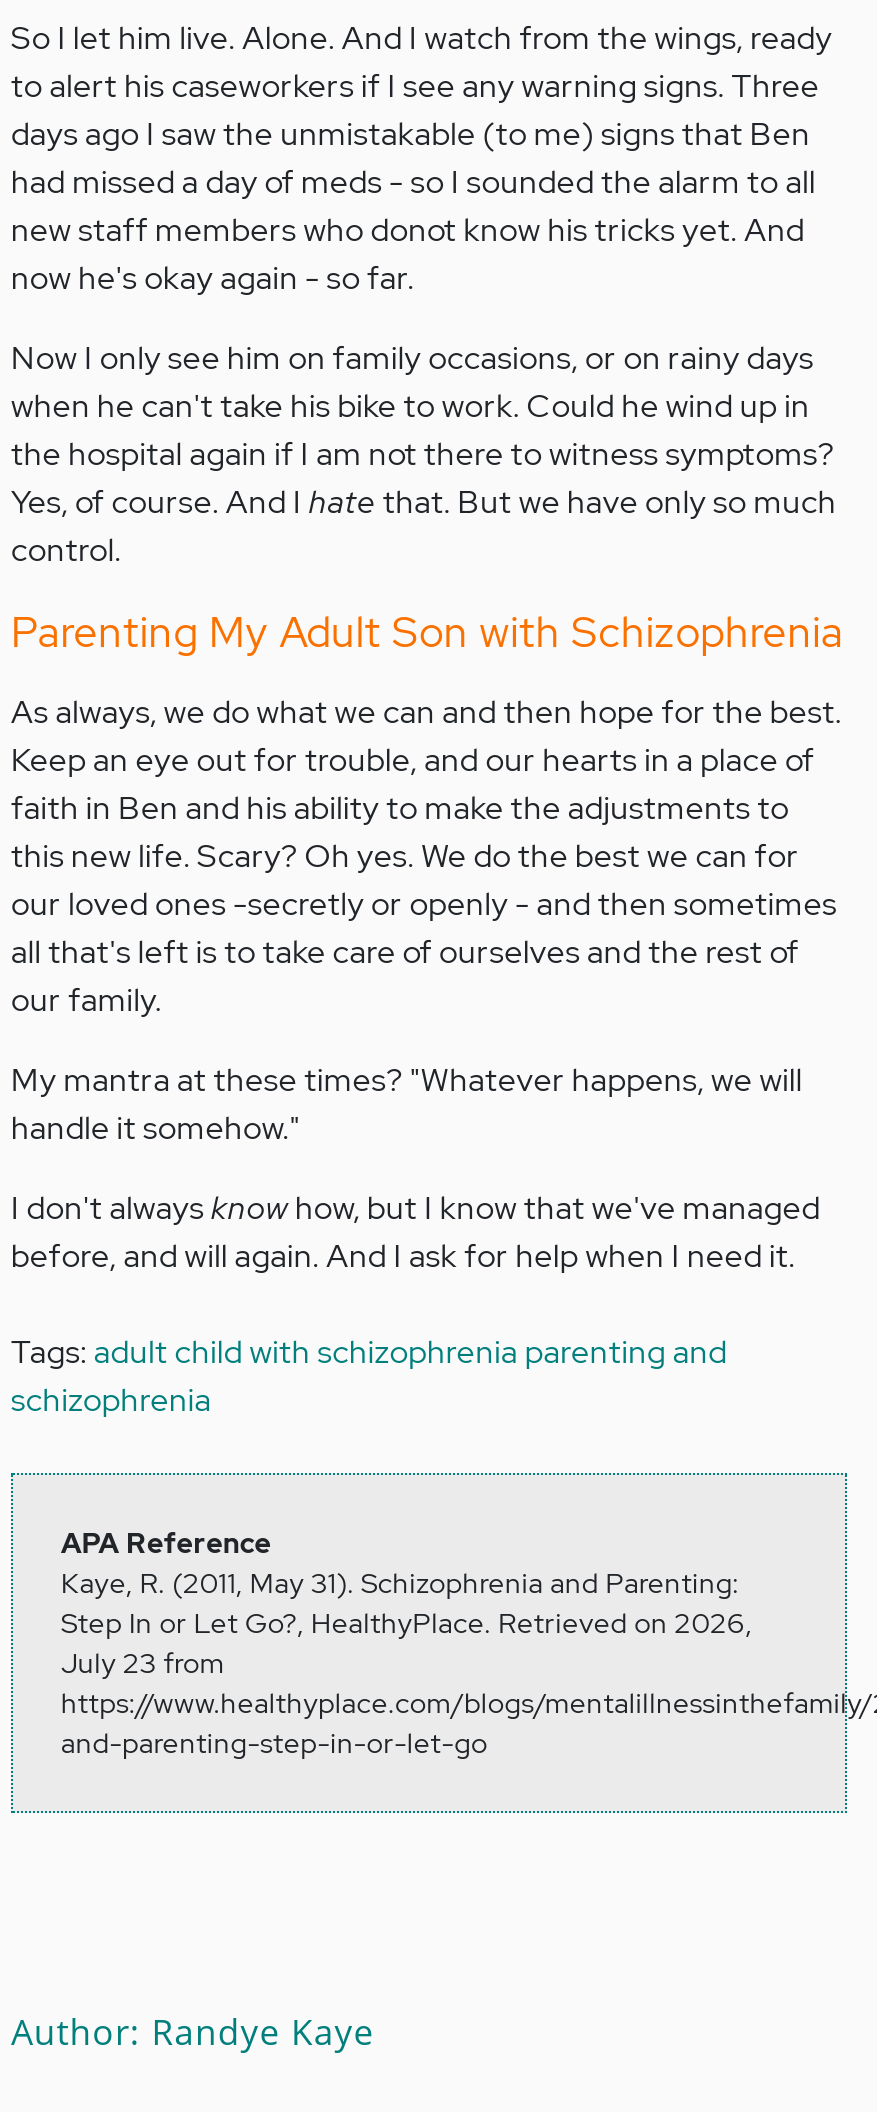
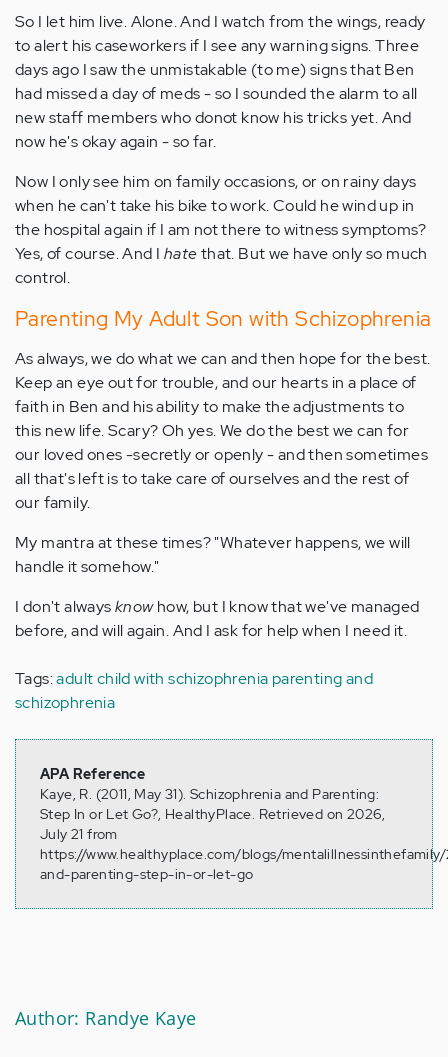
- July 23 from
+ July 21 from
